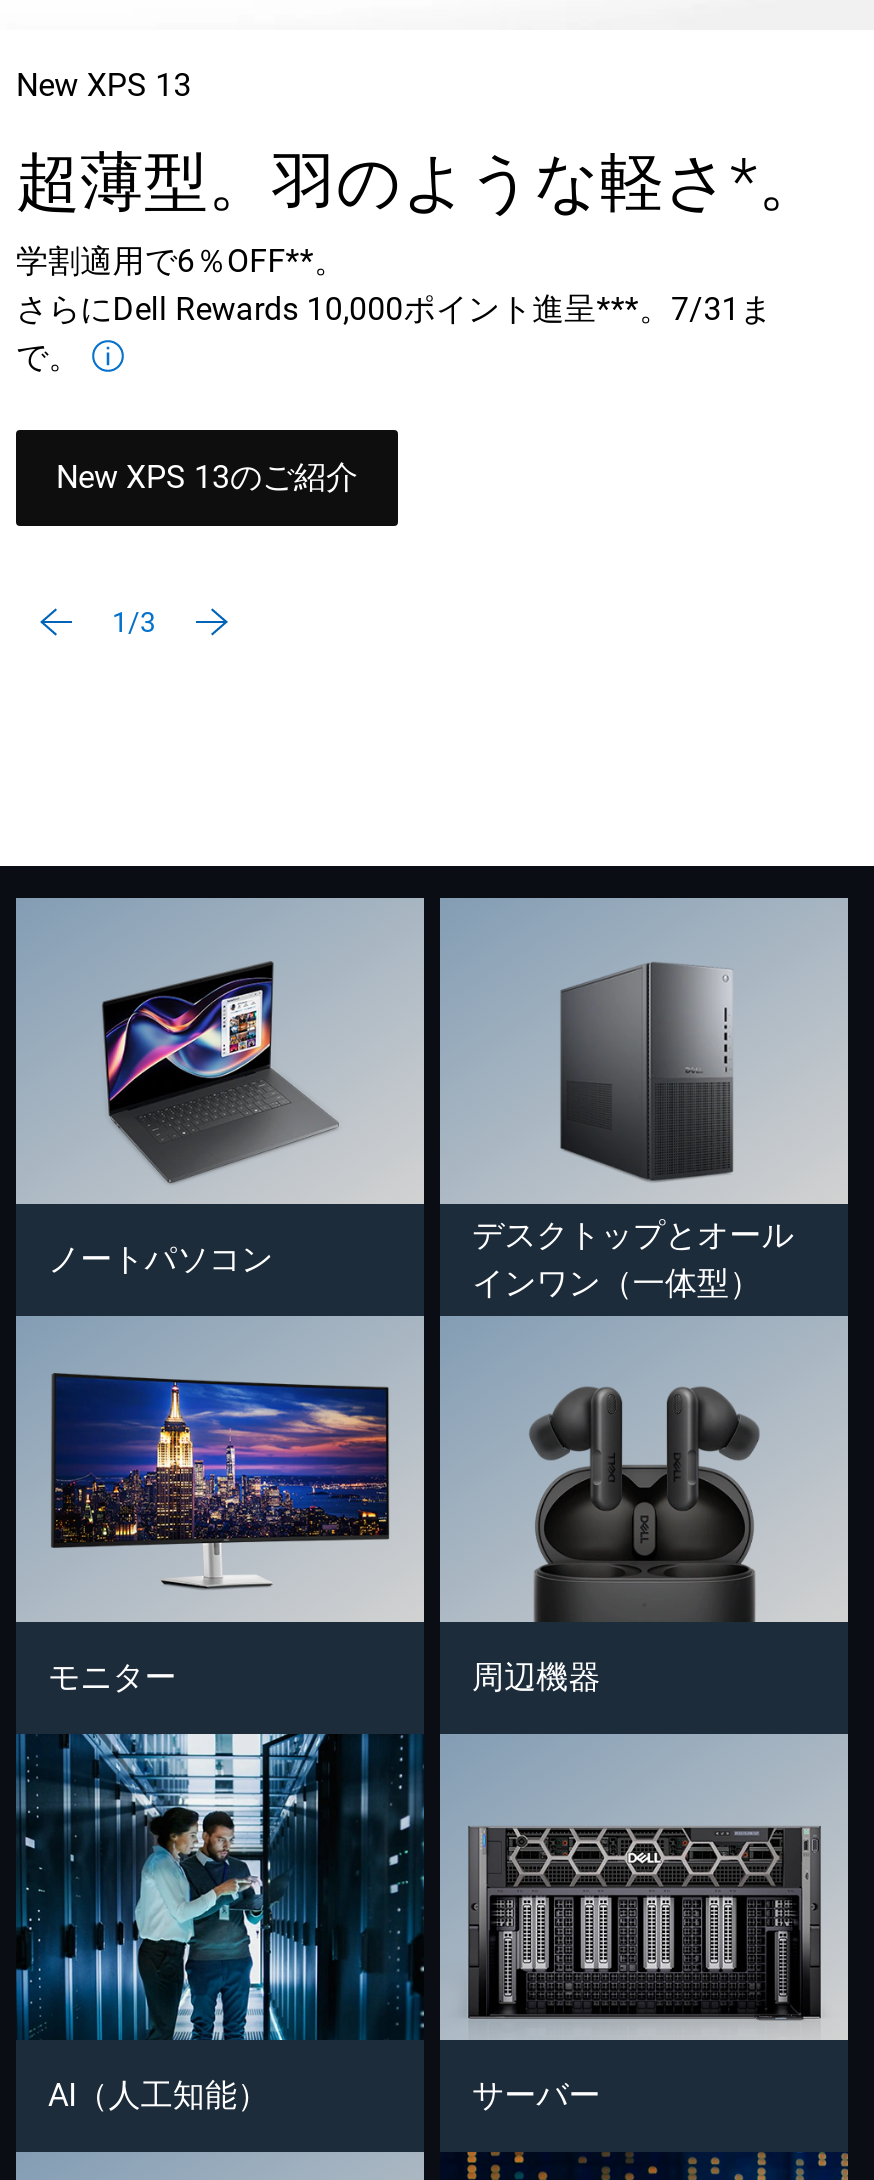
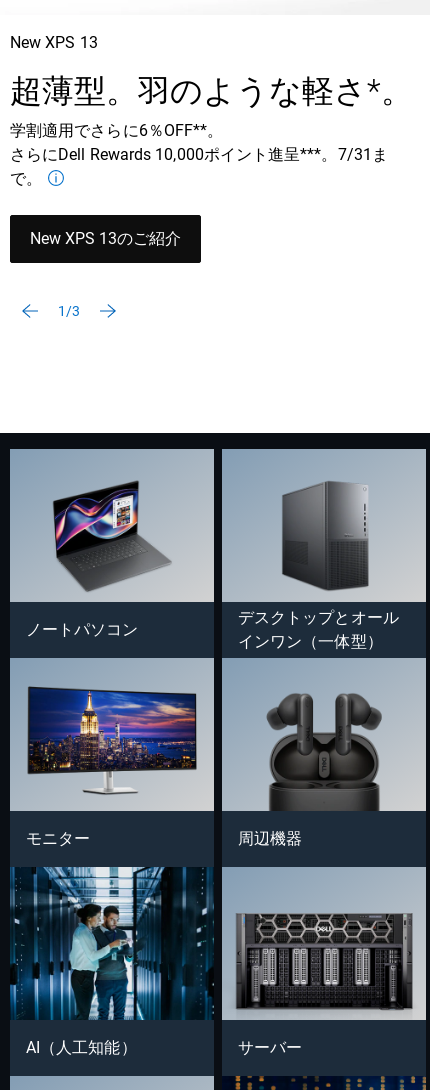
- 学割適用で6％OFF**。
+ 学割適用でさらに6％OFF**。
